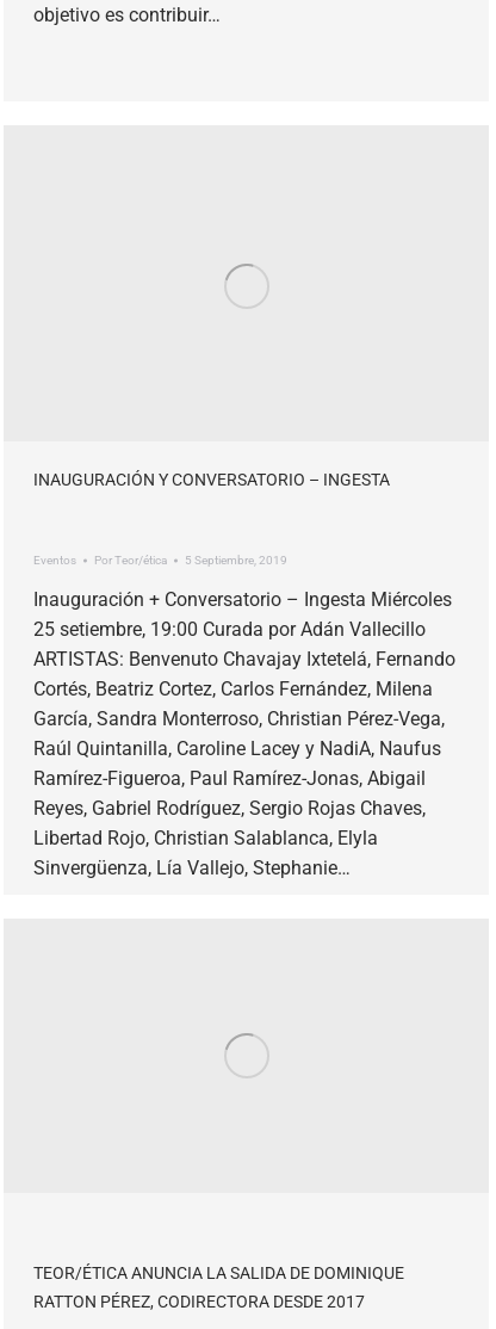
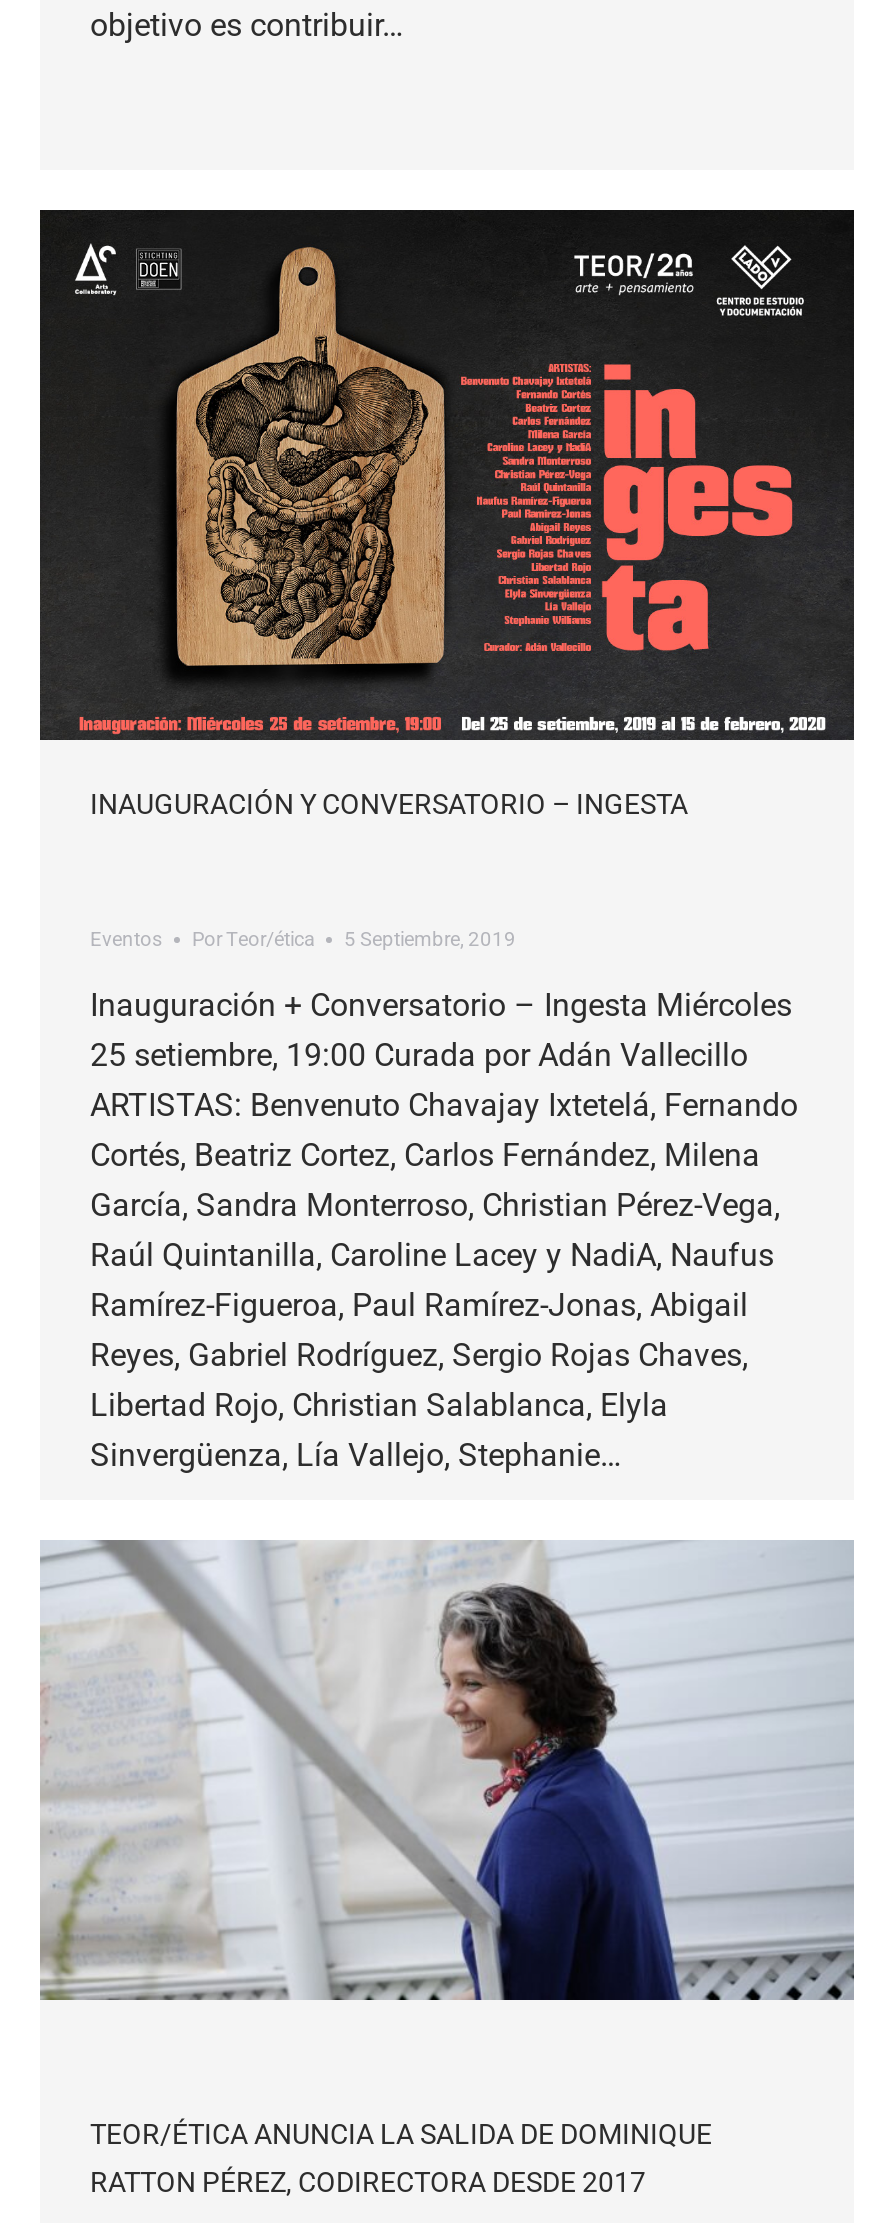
+ [image]

+ [image]
